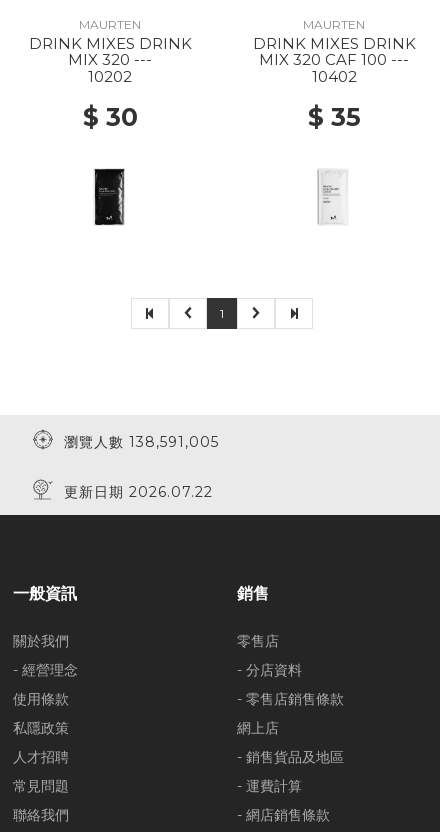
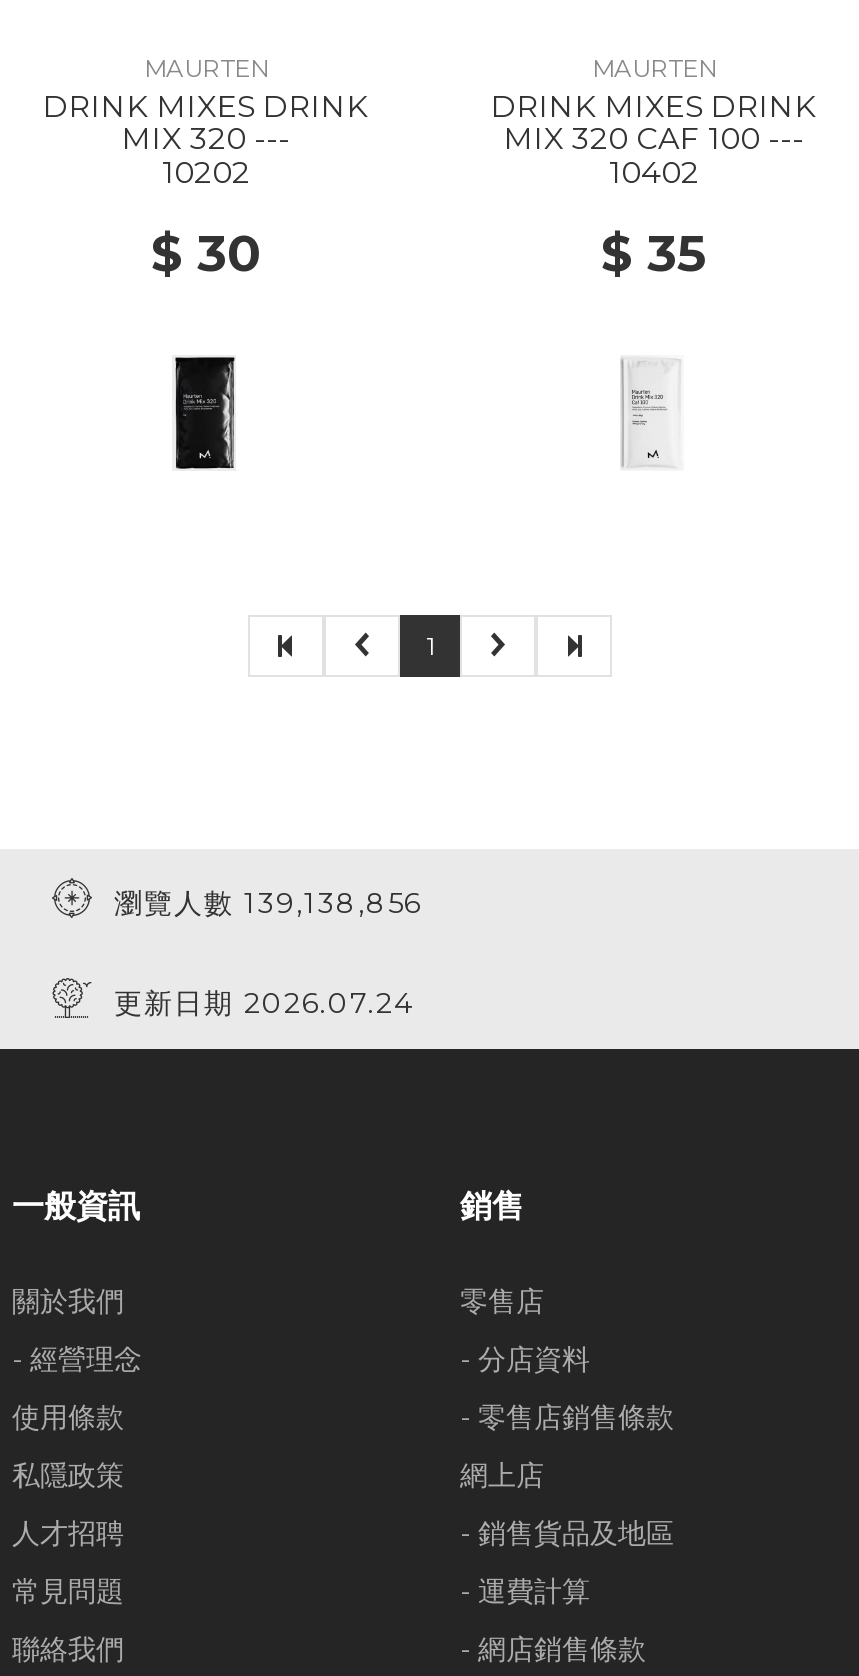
- 瀏覽人數 138,591,005
+ 瀏覽人數 139,138,856

- 更新日期 2026.07.22
+ 更新日期 2026.07.24
